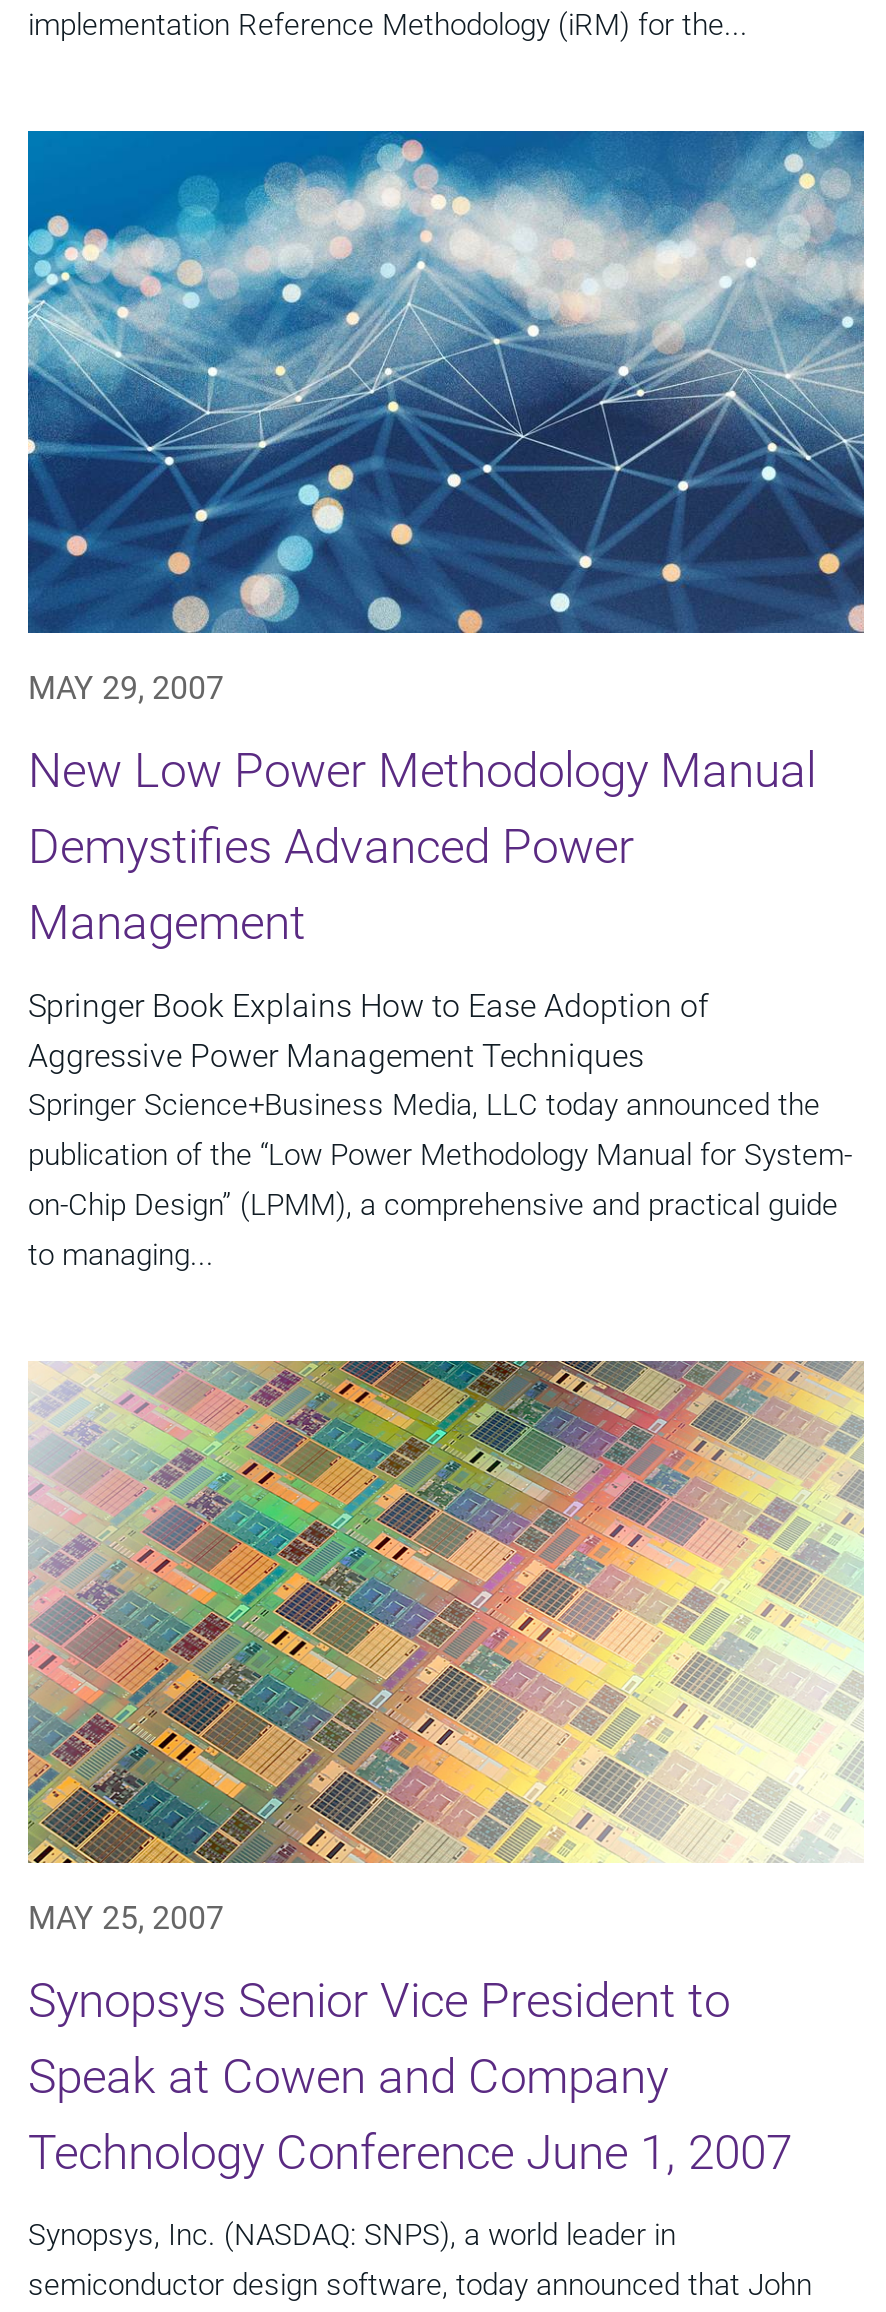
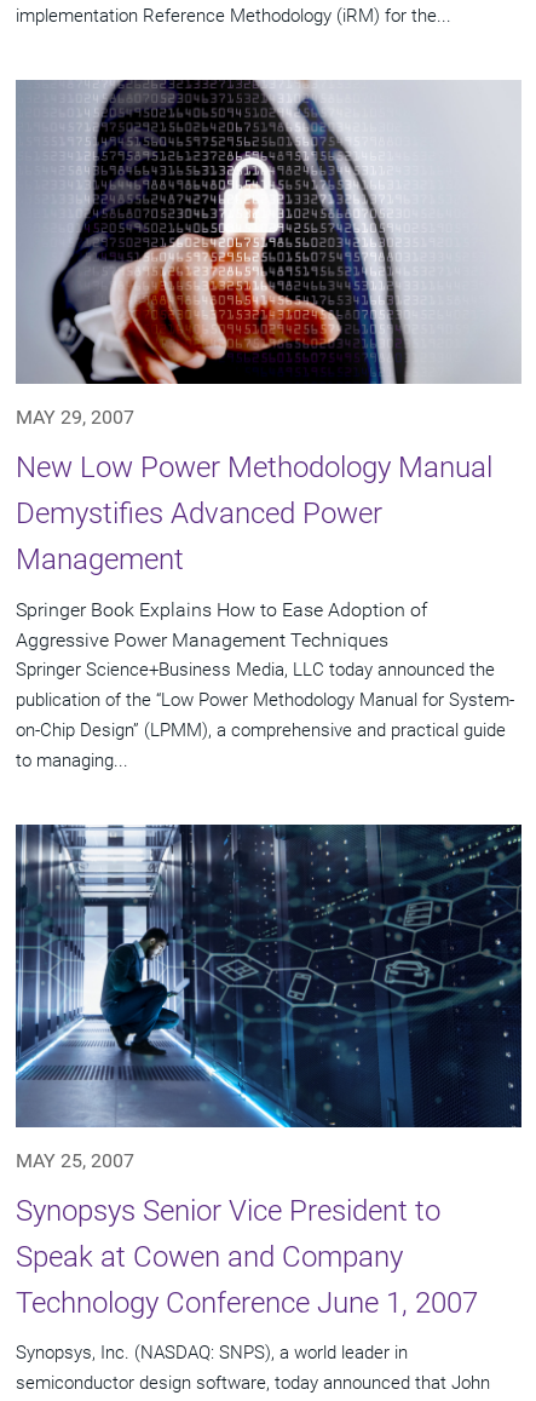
- [image]
+ [image]

- [image]
+ [image]
